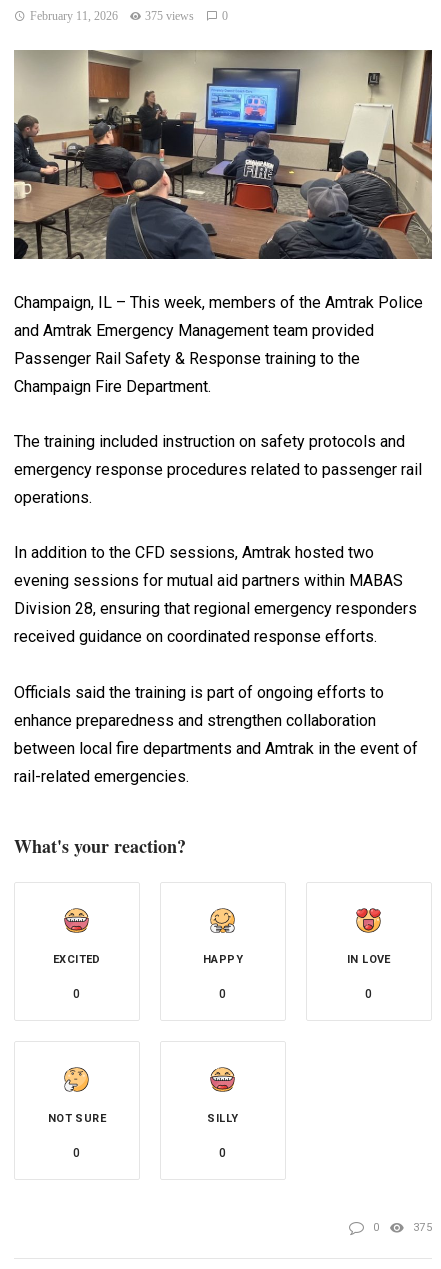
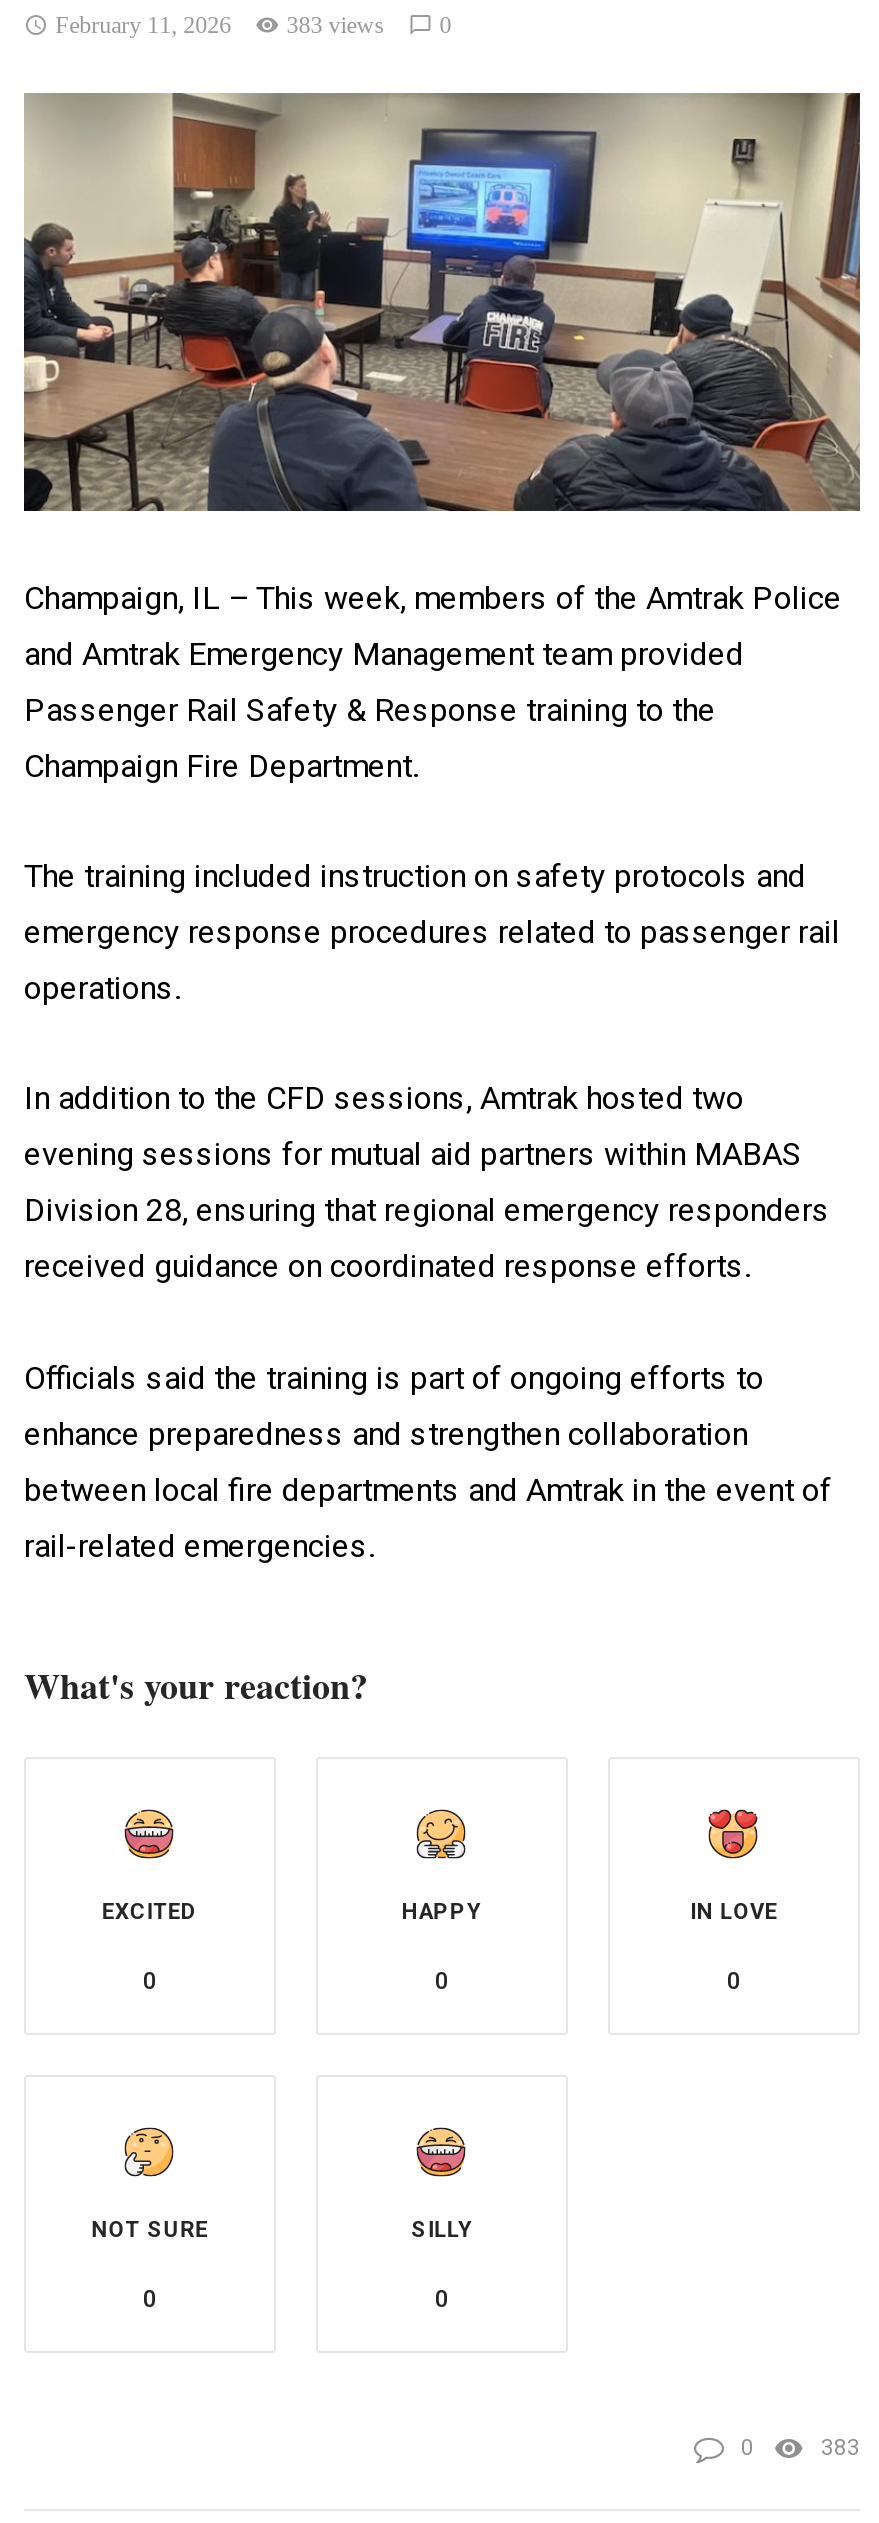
- February 11, 2026 375 views 0
+ February 11, 2026 383 views 0

- 375
+ 383
